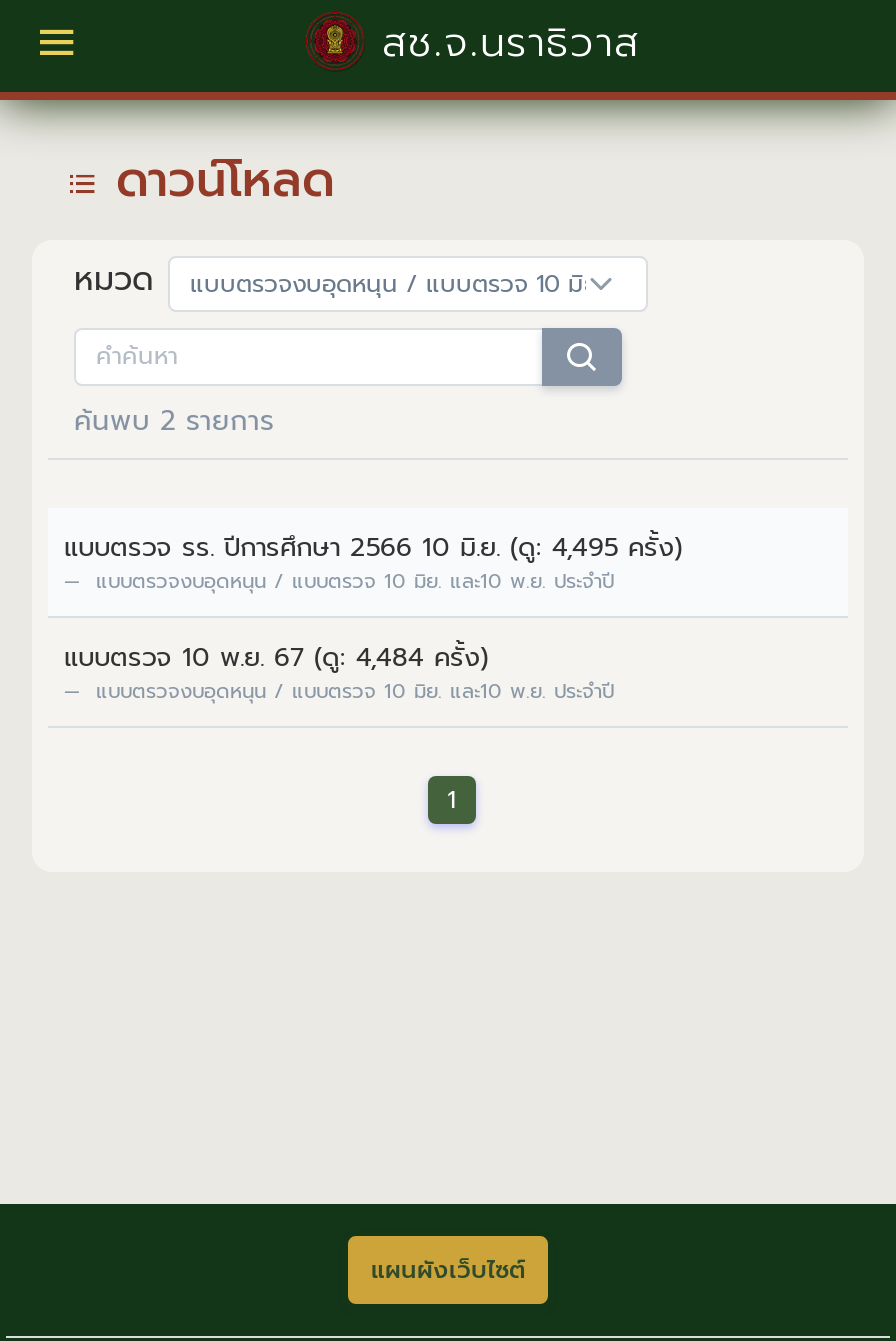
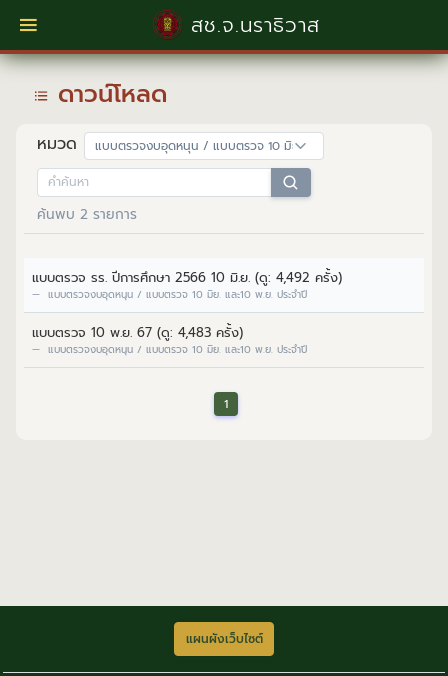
- แบบตรวจ รร. ปีการศึกษา 2566 10 มิ.ย. (ดู: 4,495 ครั้ง)
+ แบบตรวจ รร. ปีการศึกษา 2566 10 มิ.ย. (ดู: 4,492 ครั้ง)

- แบบตรวจ 10 พ.ย. 67 (ดู: 4,484 ครั้ง)
+ แบบตรวจ 10 พ.ย. 67 (ดู: 4,483 ครั้ง)
